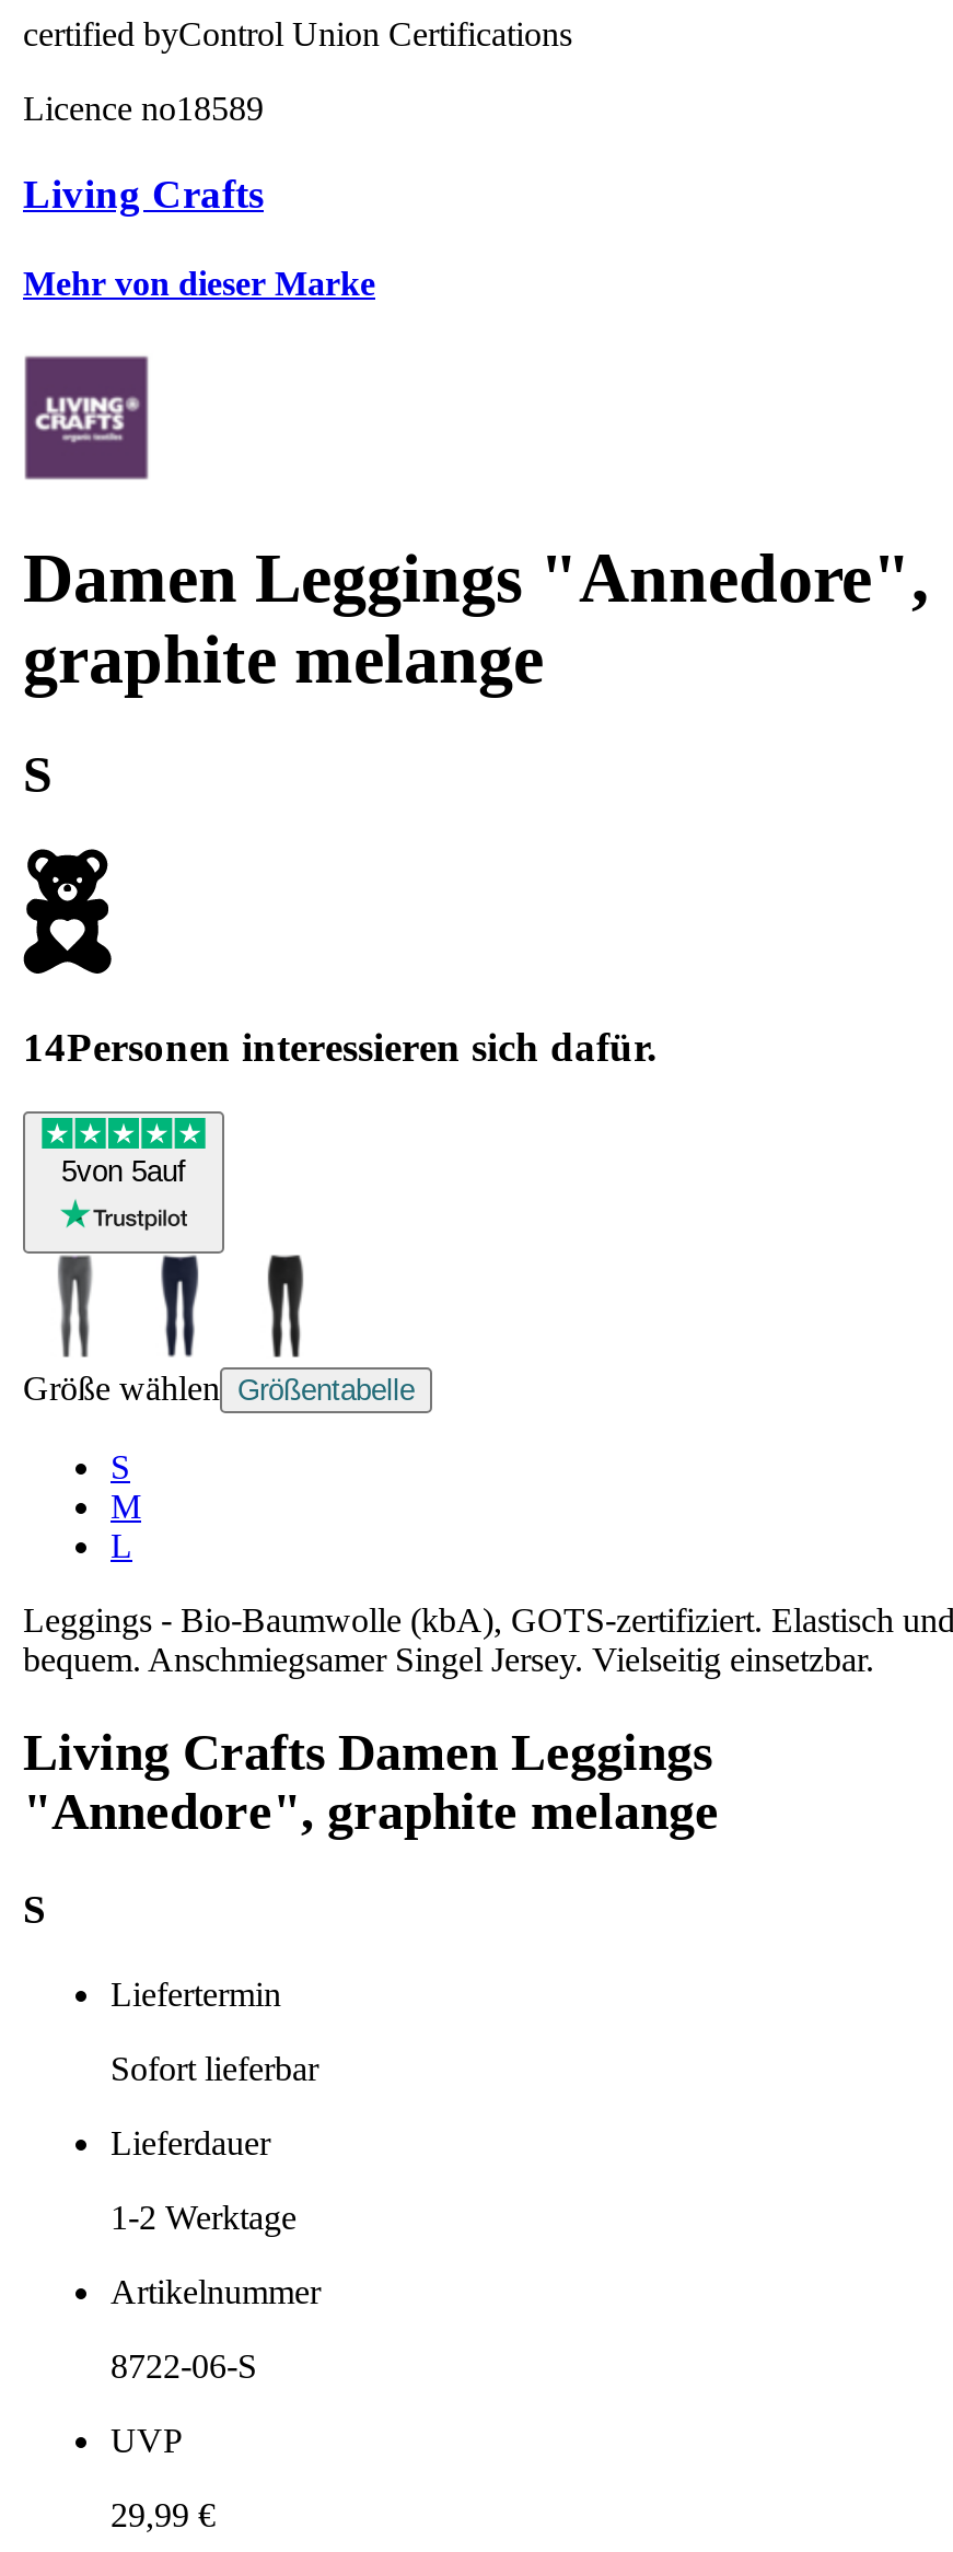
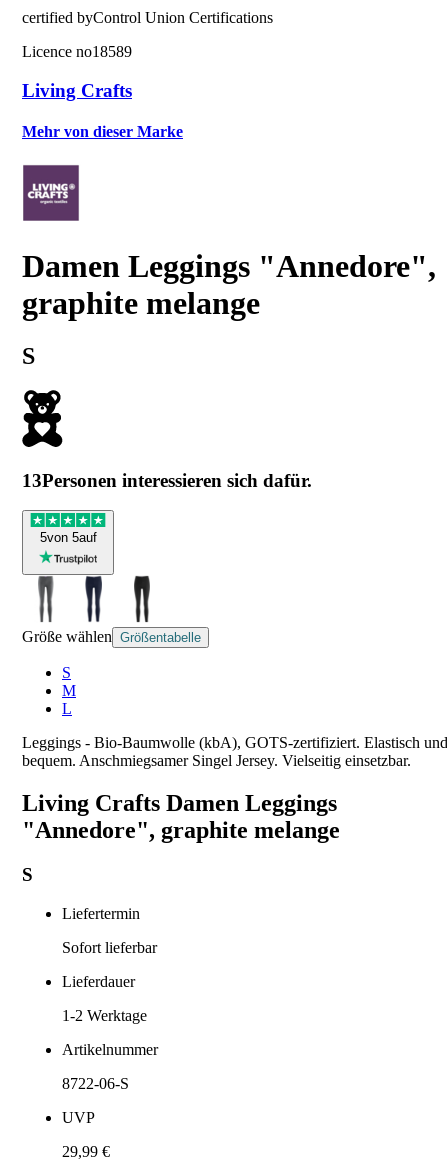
- 14Personen interessieren sich dafür.
+ 13Personen interessieren sich dafür.
